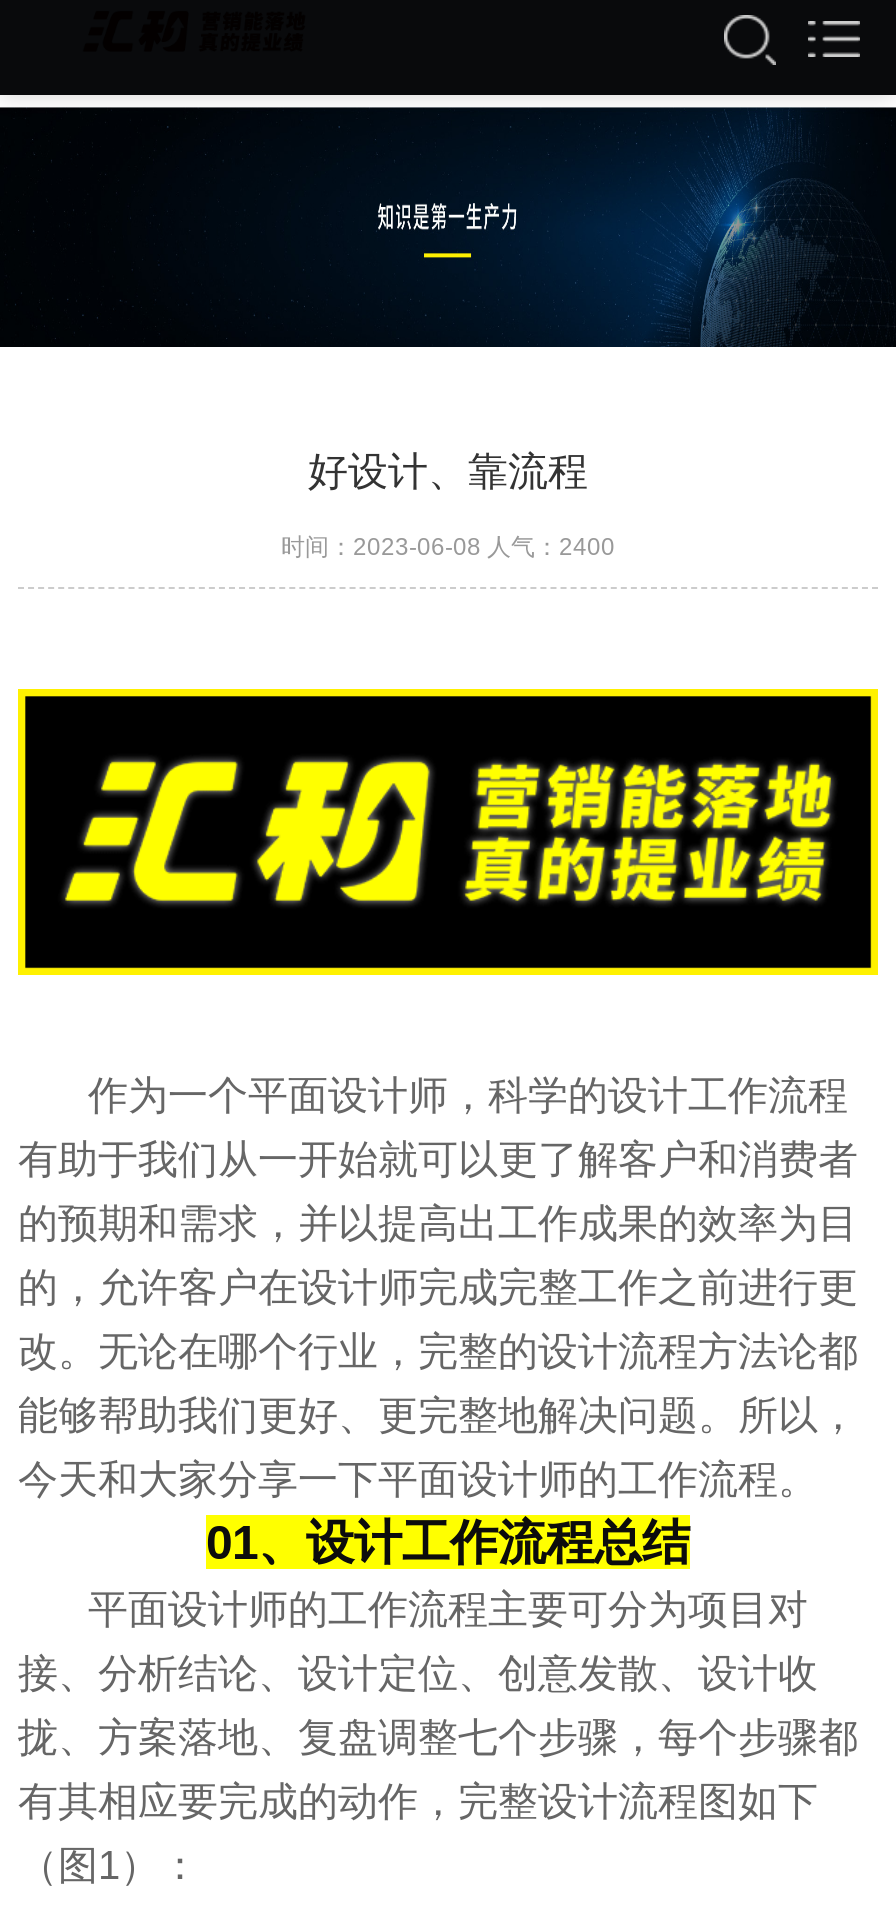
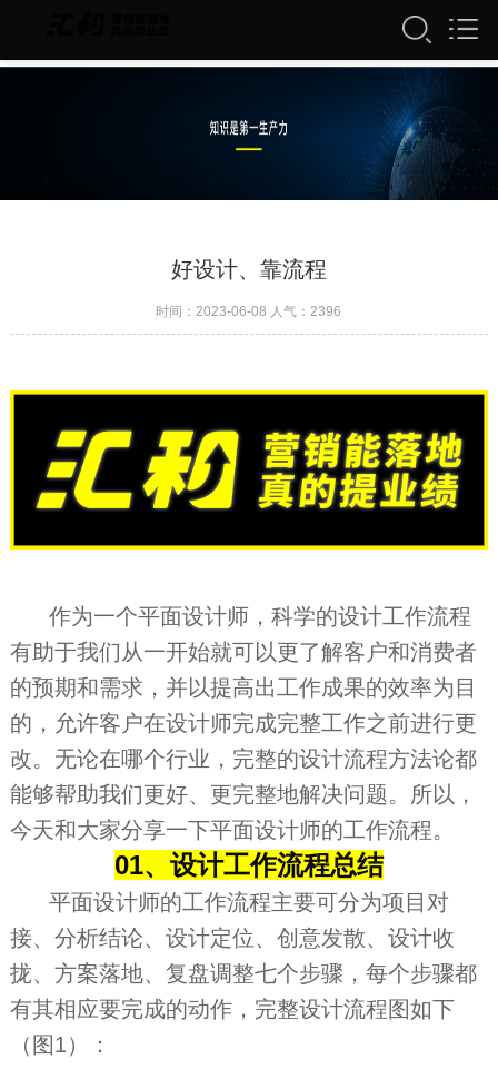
- 时间：2023-06-08 人气：2400
+ 时间：2023-06-08 人气：2396
